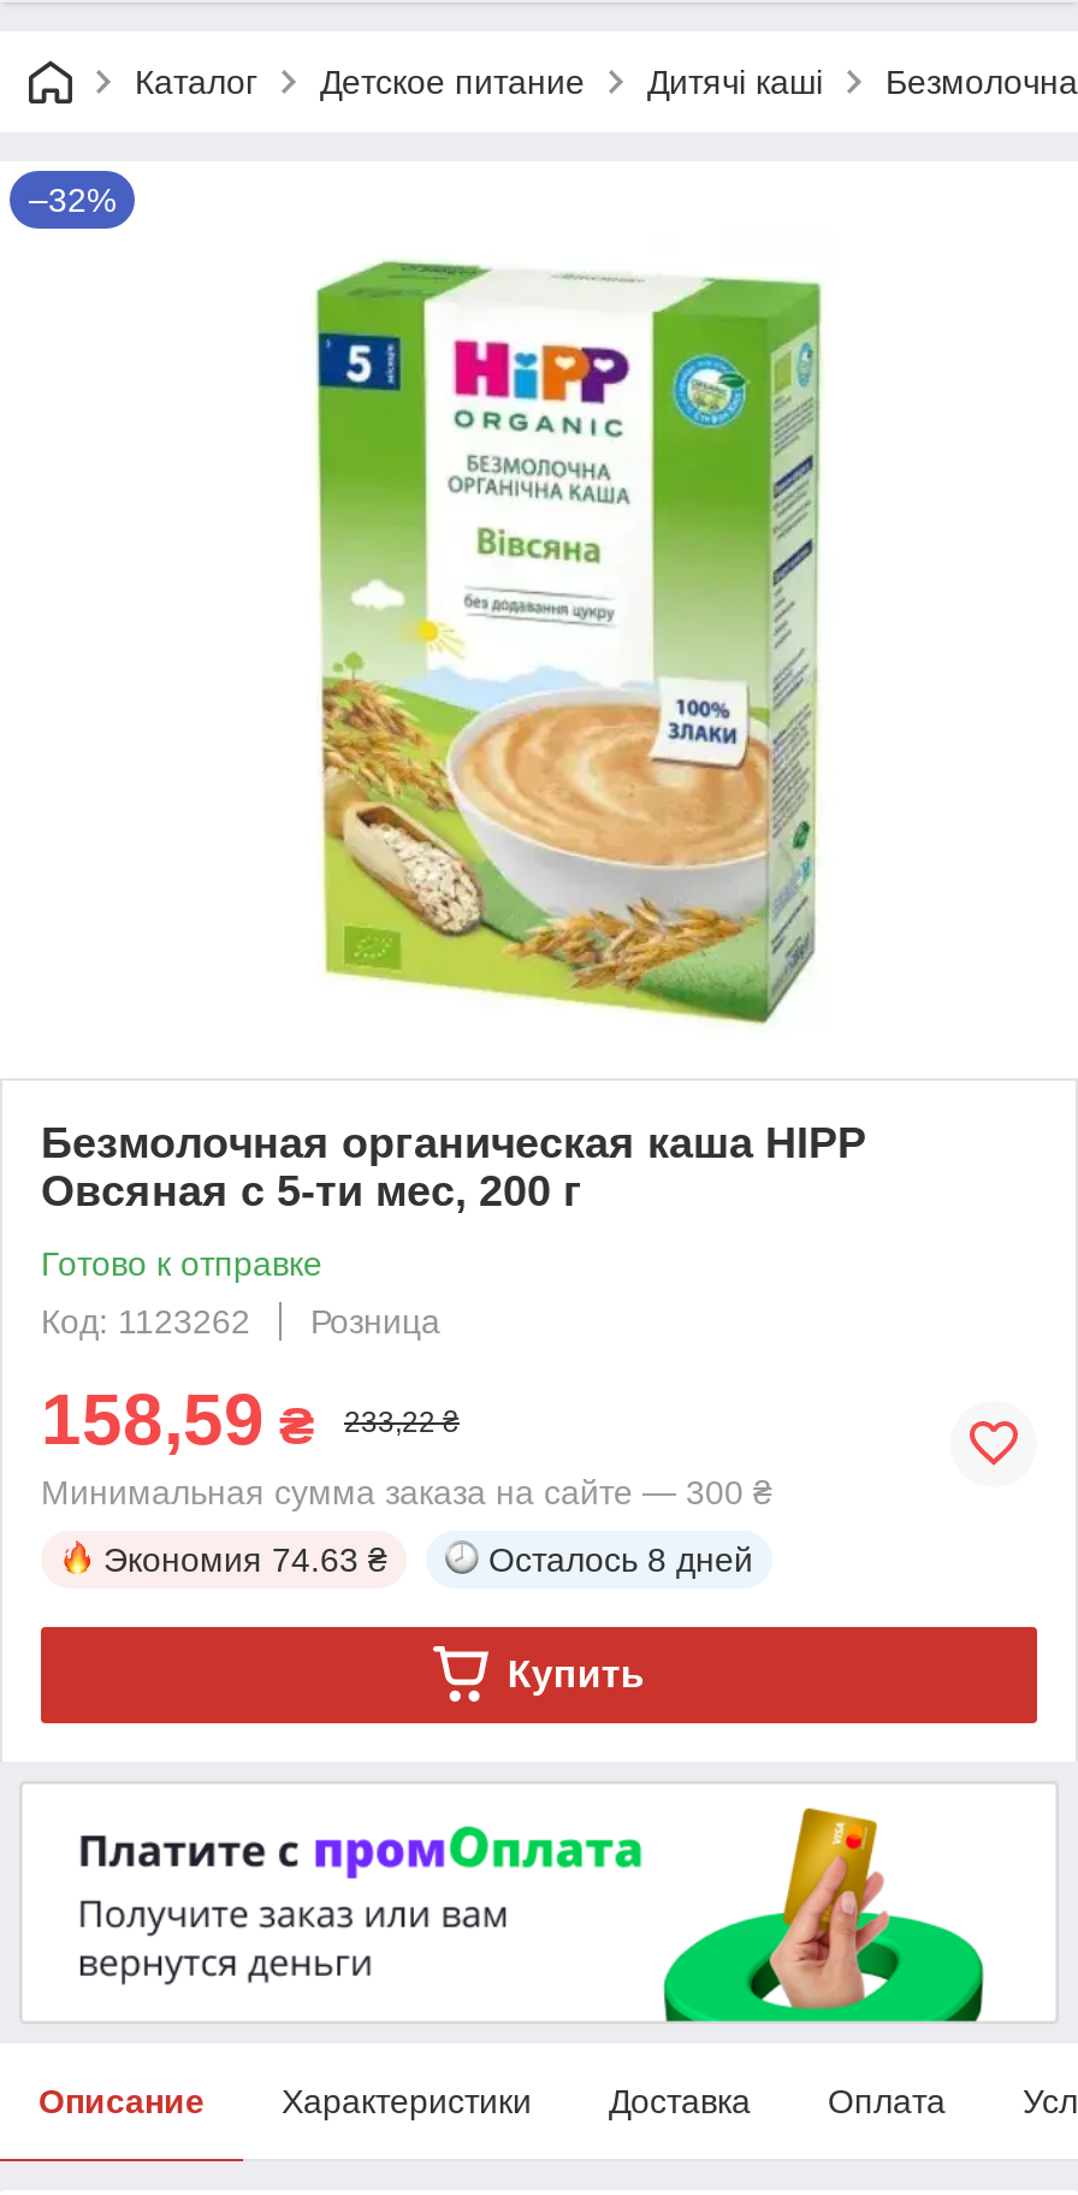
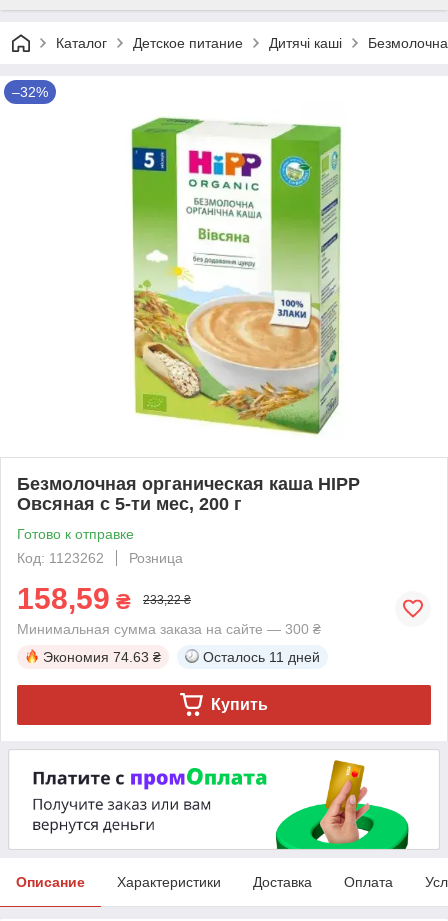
- Осталось 8 дней
+ Осталось 11 дней
